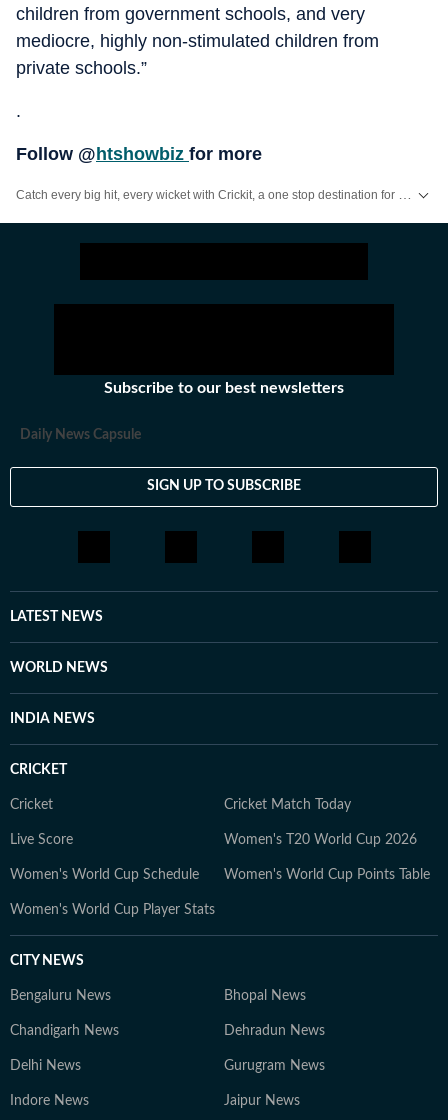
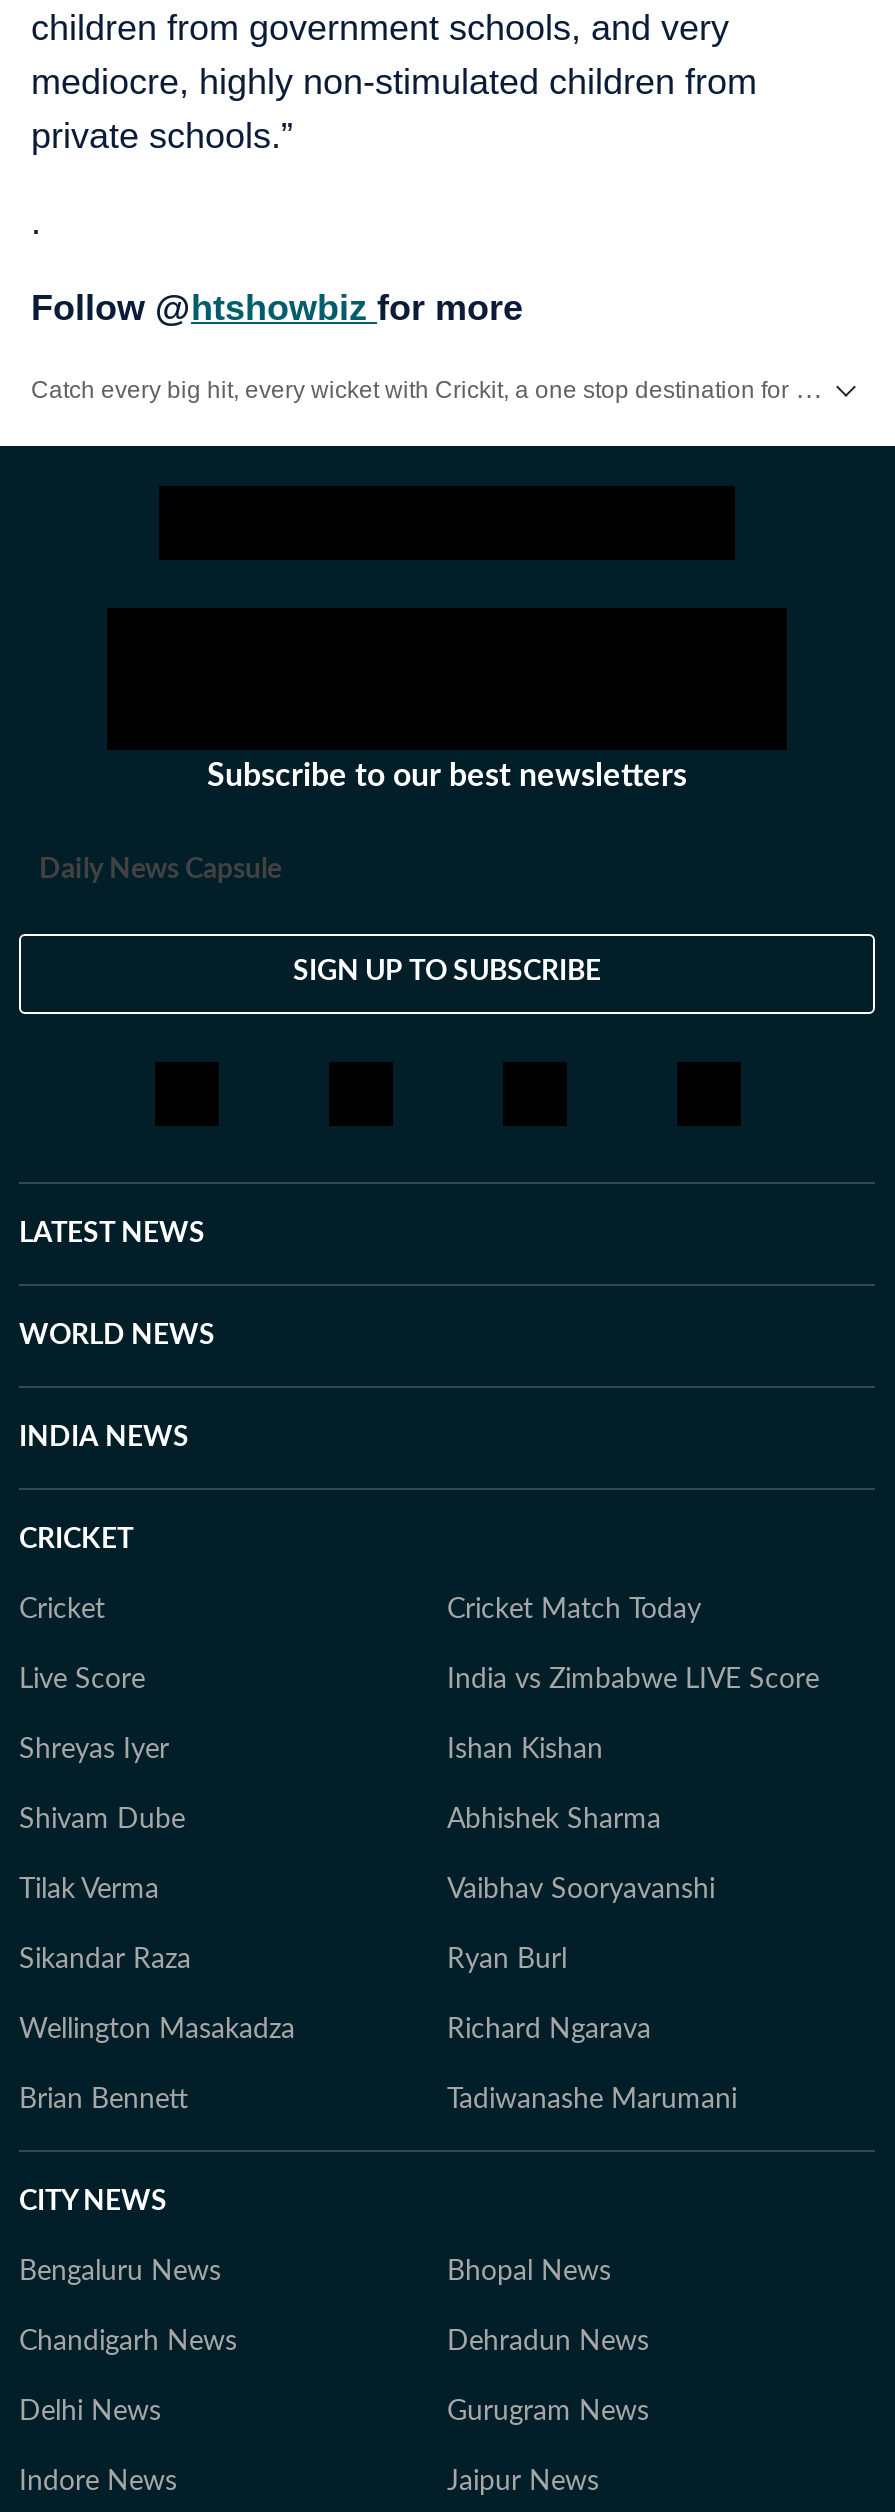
- Women's T20 World Cup 2026
- Women's World Cup Schedule
- Women's World Cup Points Table
- Women's World Cup Player Stats
+ India vs Zimbabwe LIVE Score
+ Shreyas Iyer
+ Ishan Kishan
+ Shivam Dube
+ Abhishek Sharma
+ Tilak Verma
+ Vaibhav Sooryavanshi
+ Sikandar Raza
+ Ryan Burl
+ Wellington Masakadza
+ Richard Ngarava
+ Brian Bennett
+ Tadiwanashe Marumani
